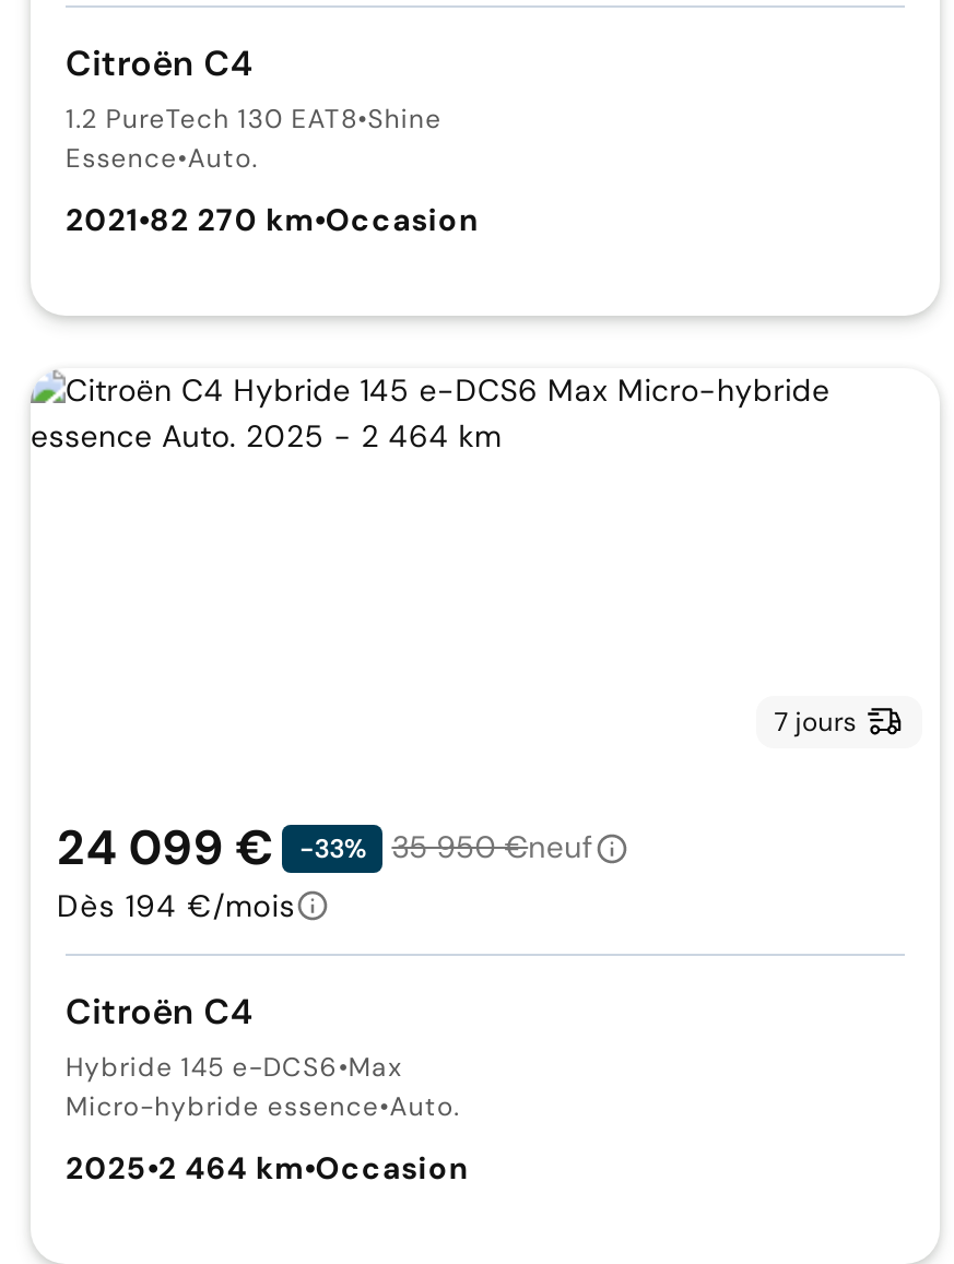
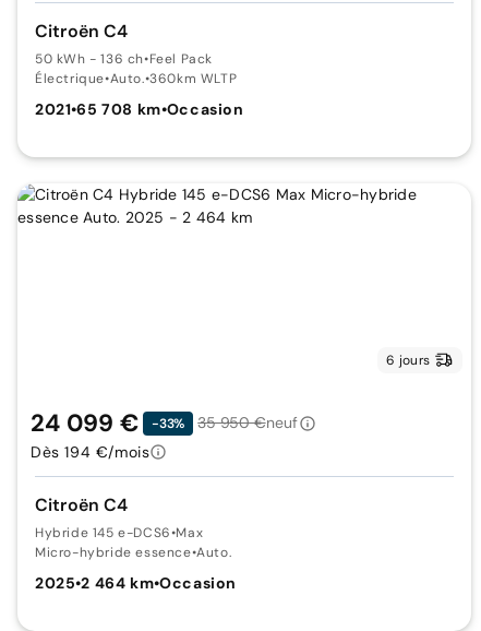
- 1.2 PureTech 130 EAT8•Shine
- Essence•Auto.
+ 50 kWh - 136 ch •Feel Pack
+ Électrique •Auto.•360km WLTP

- 2021•82 270 km•Occasion
+ 2021•65 708 km•Occasion

- 7 jours
+ 6 jours
